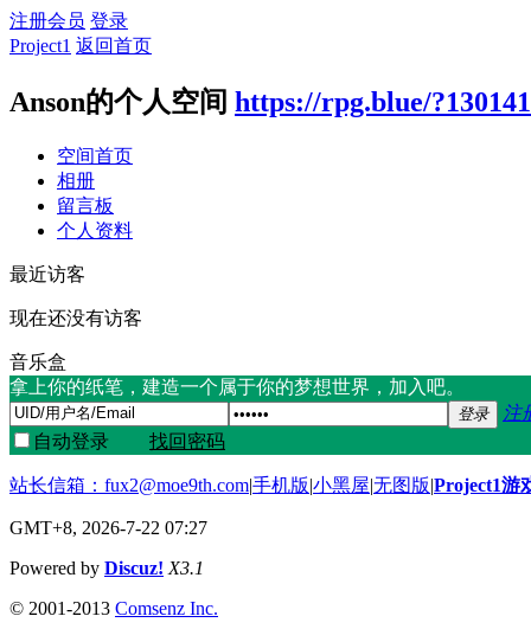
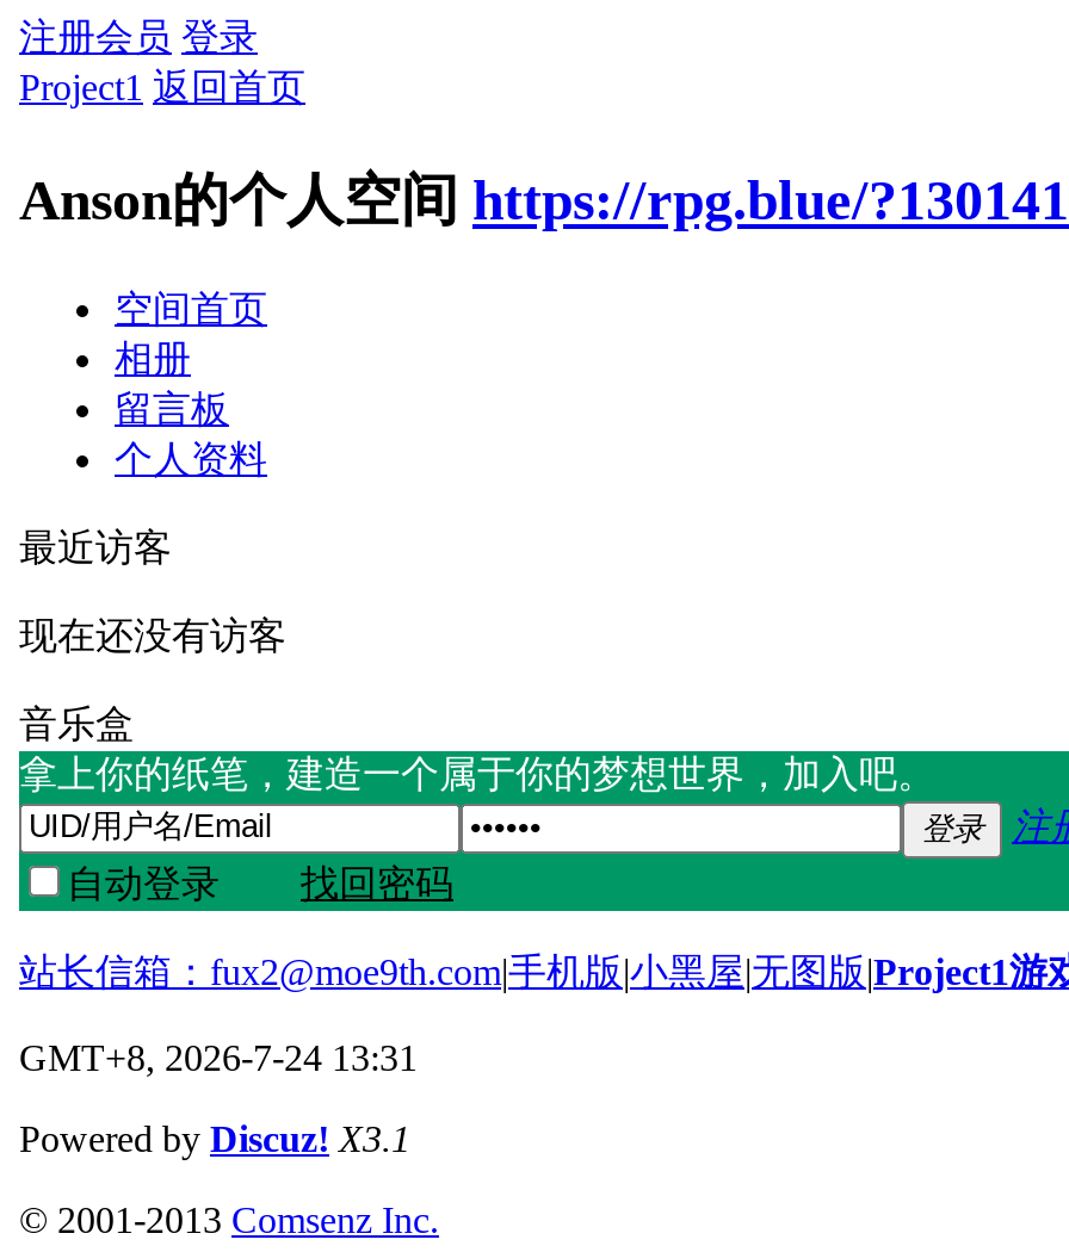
- GMT+8, 2026-7-22 07:27
+ GMT+8, 2026-7-24 13:31
